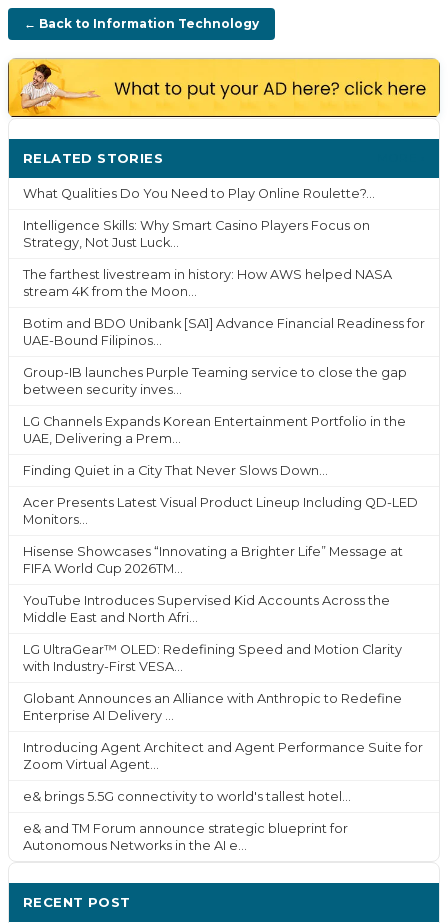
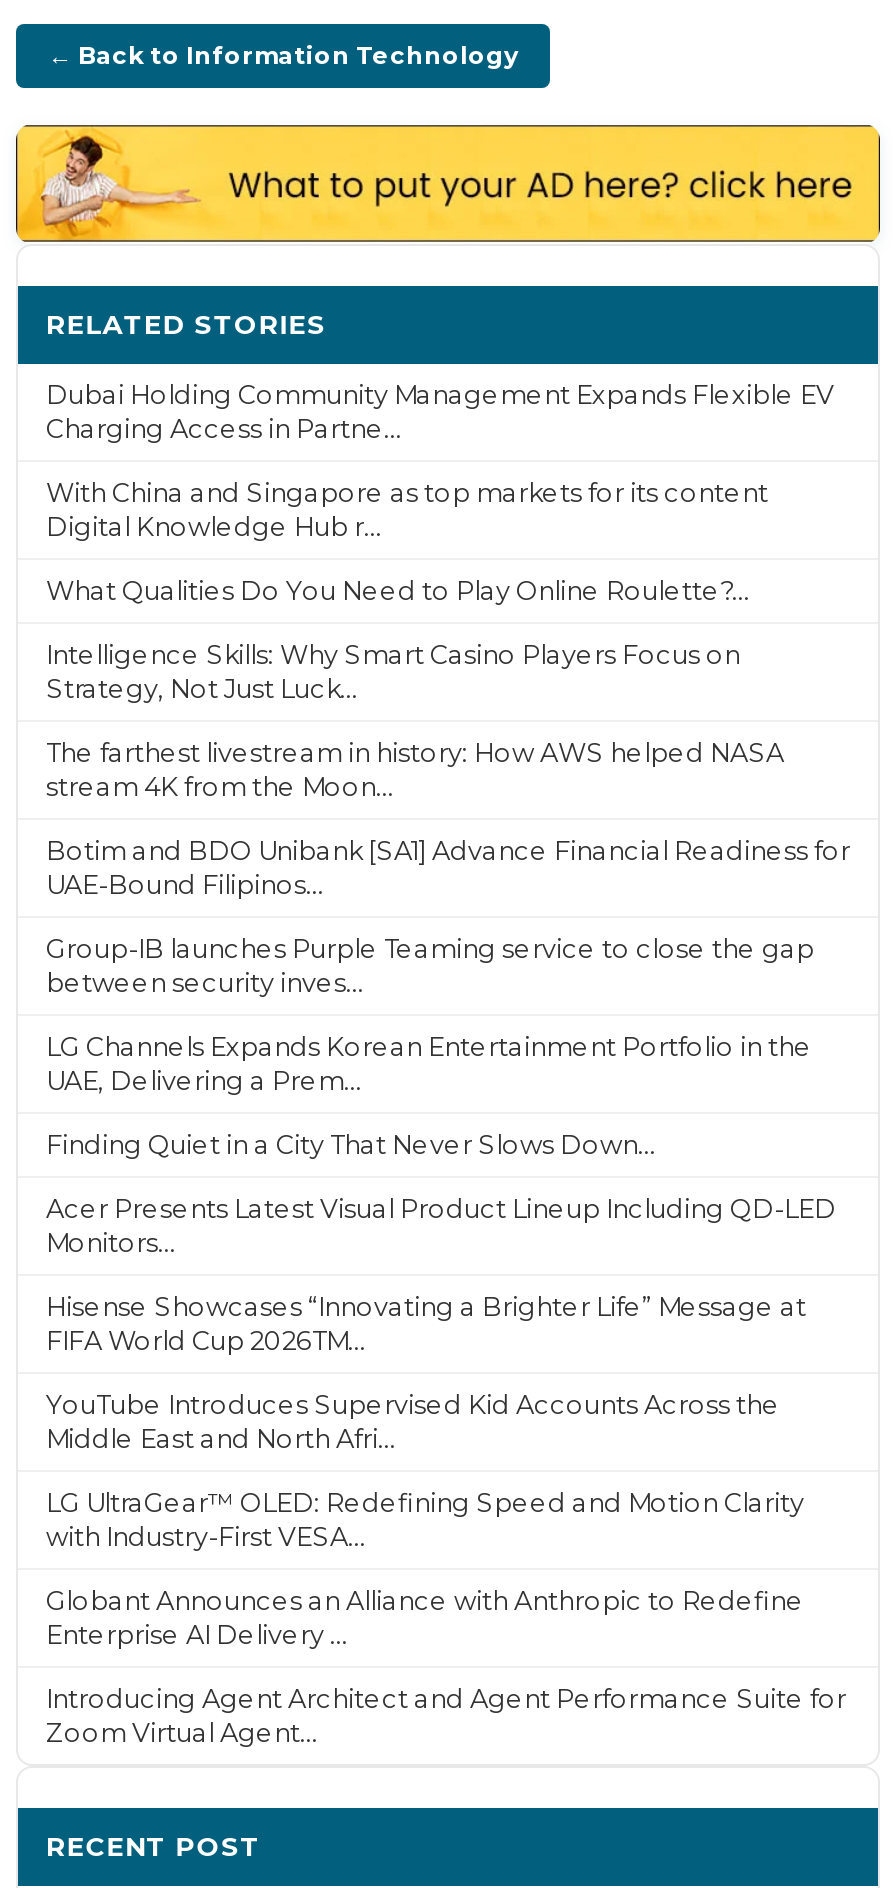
+ Dubai Holding Community Management Expands Flexible EV
+ Charging Access in Partne...
+ With China and Singapore as top markets for its content
+ Digital Knowledge Hub r...

moved down: What Qualities Do You Need to Play Online Roulette?... | Intelligence Skills: Why Smart Casino Players Focus on | Strategy, Not Just Luck... | ... | Introducing Agent Architect and Agent Performance Suite for | Zoom Virtual Agent...

- e& brings 5.5G connectivity to world's tallest hotel...
- e& and TM Forum announce strategic blueprint for
- Autonomous Networks in the AI e...
